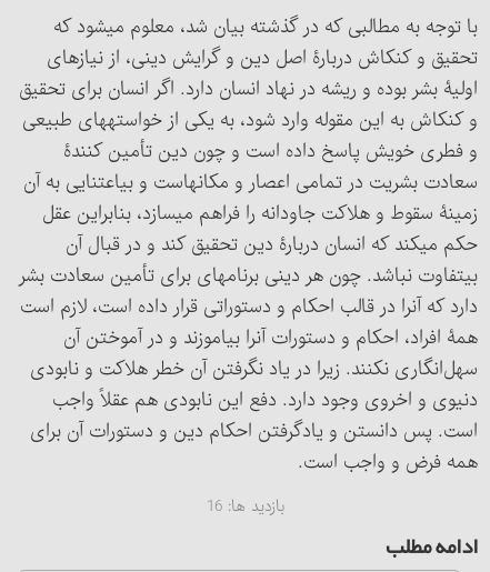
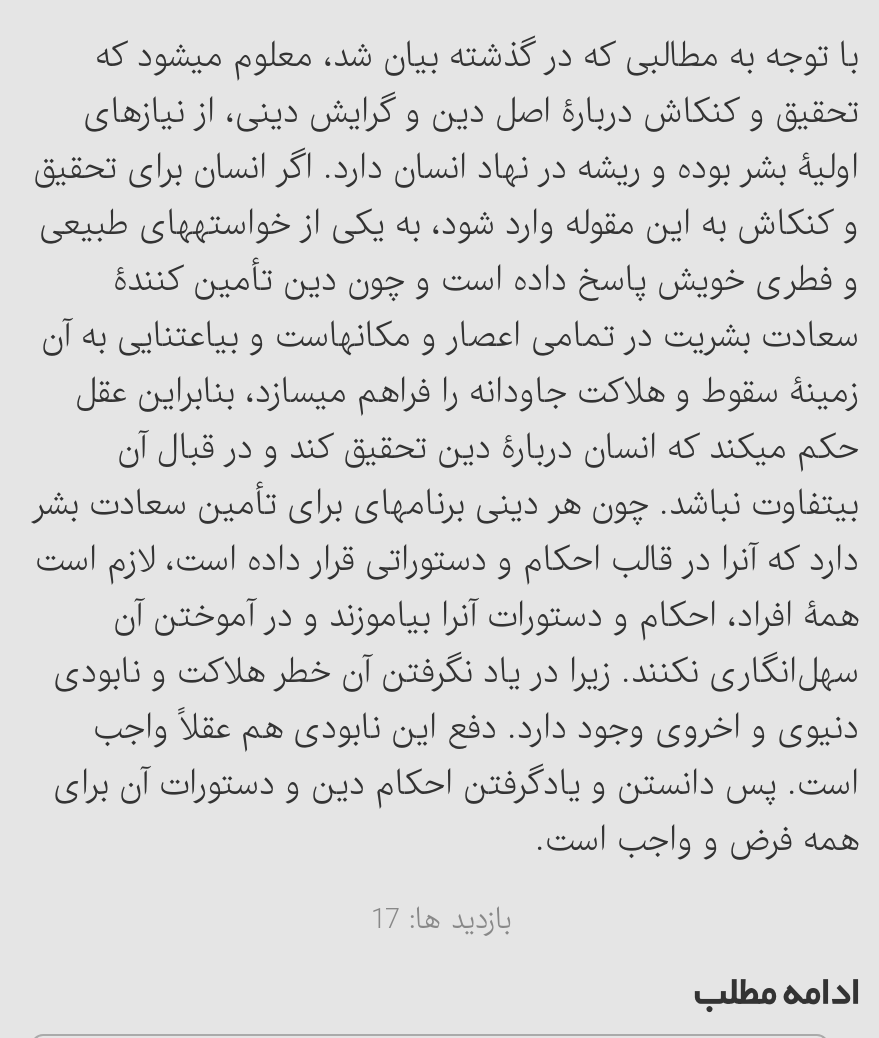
- بازدید ها: 16
+ بازدید ها: 17
